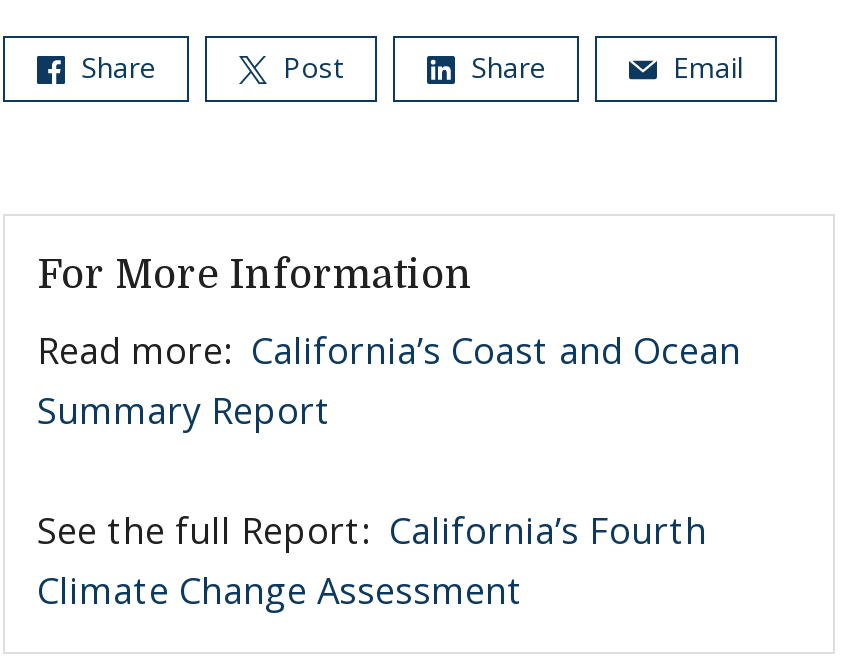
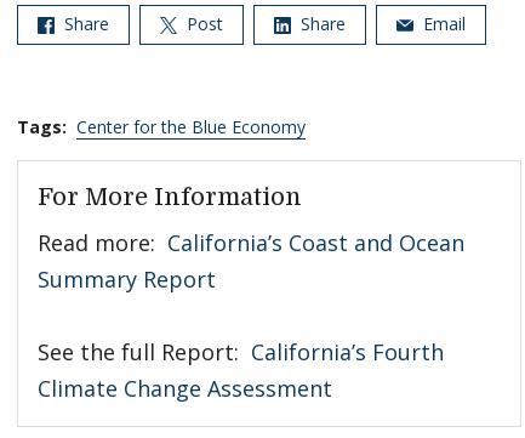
+ Tags: Center for the Blue Economy
